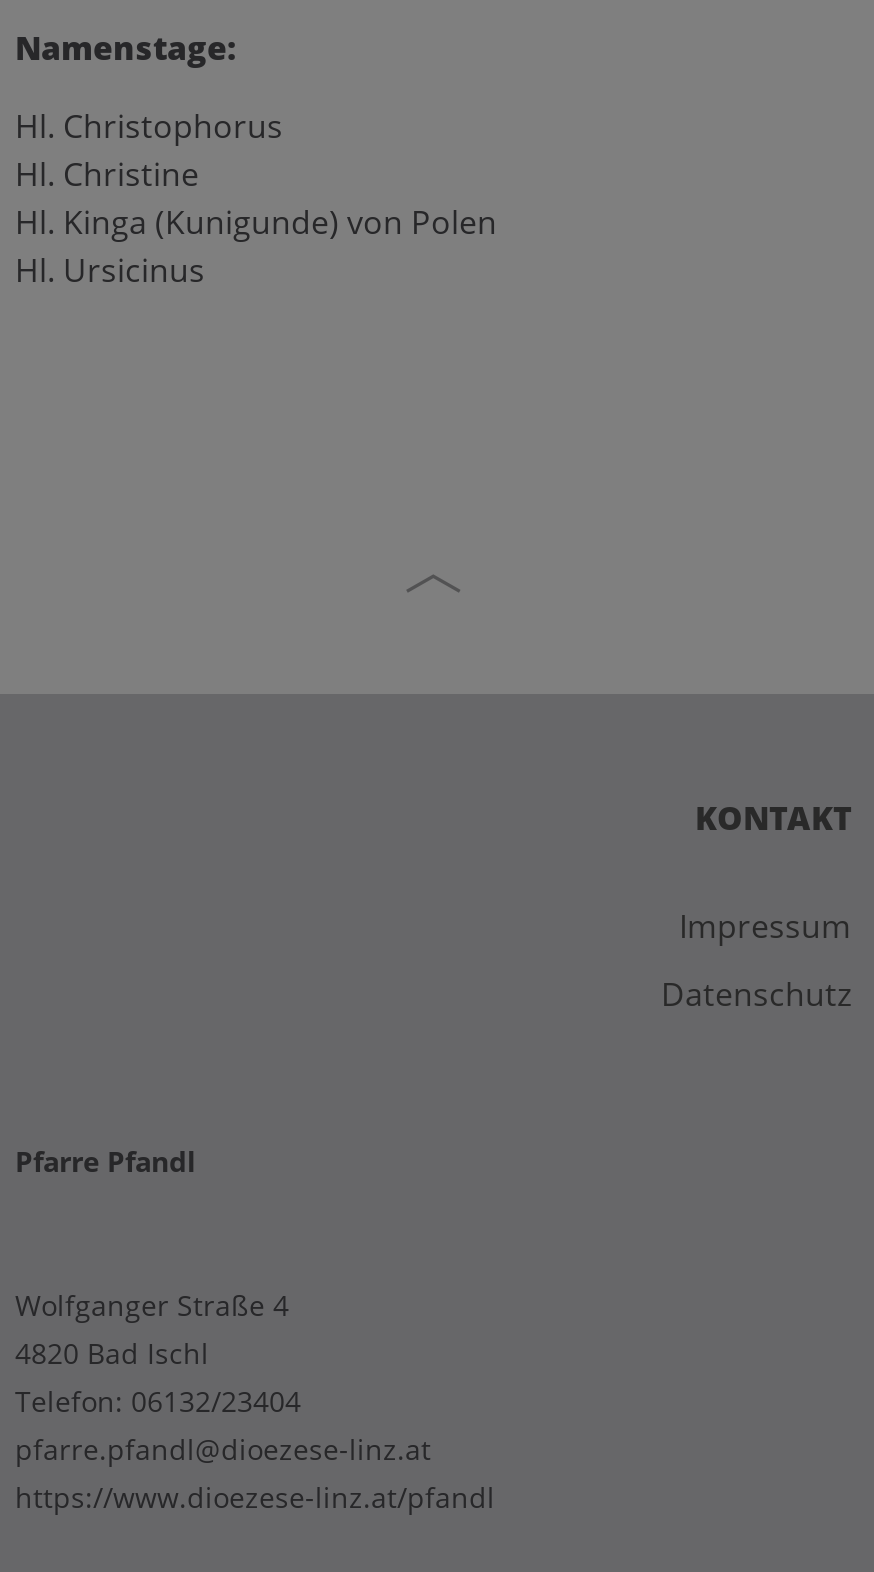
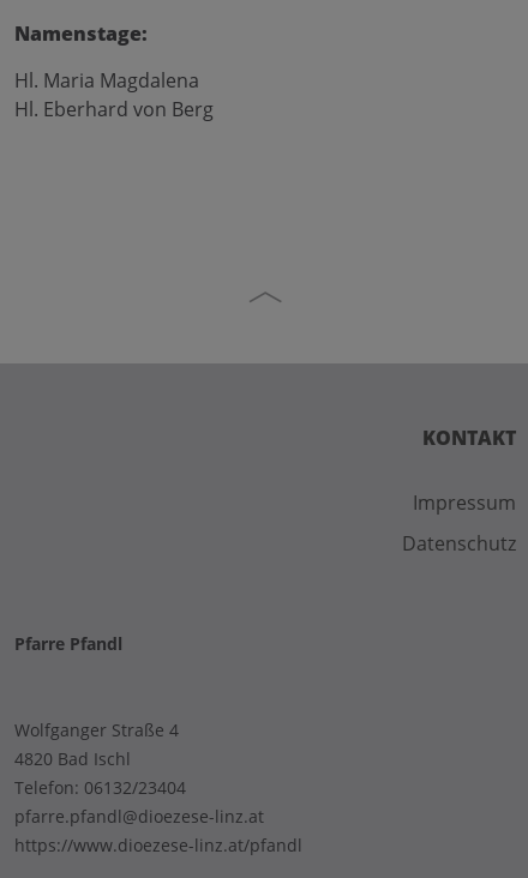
- Hl. Christophorus
- Hl. Christine
- Hl. Kinga (Kunigunde) von Polen
- Hl. Ursicinus
+ Hl. Maria Magdalena
+ Hl. Eberhard von Berg
